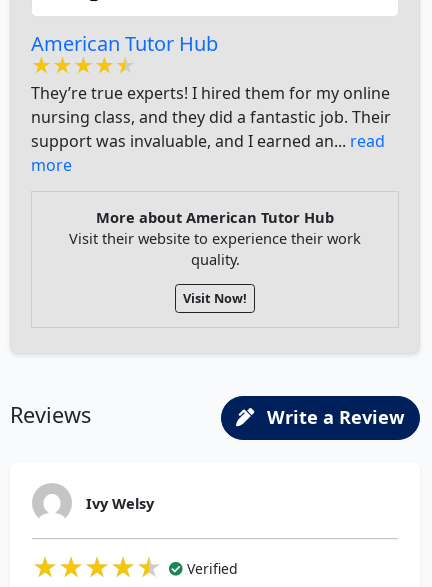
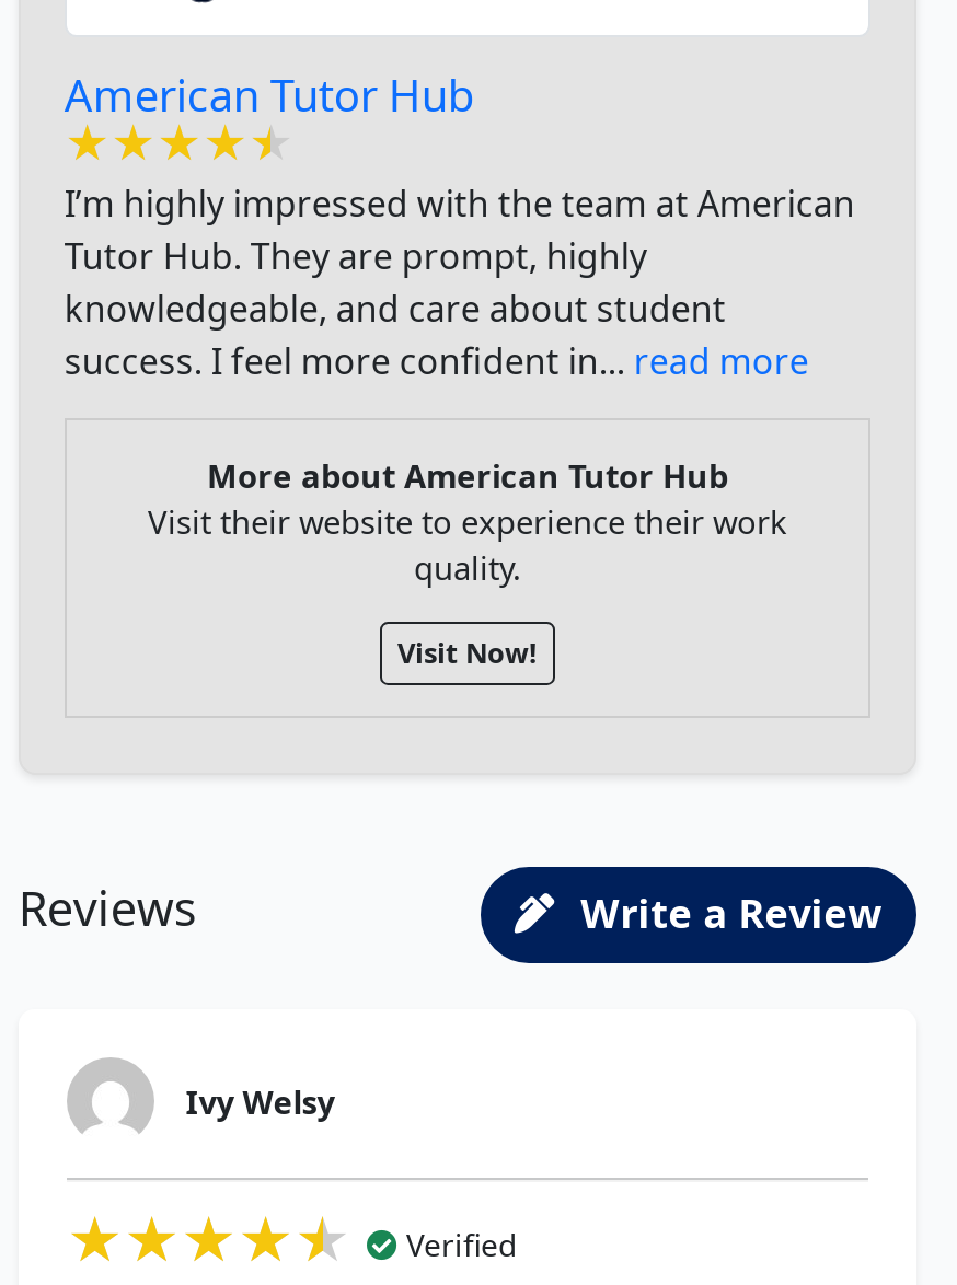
- They’re true experts! I hired them for my online
- nursing class, and they did a fantastic job. Their
- support was invaluable, and I earned an... read
- more
+ I’m highly impressed with the team at American
+ Tutor Hub. They are prompt, highly
+ knowledgeable, and care about student
+ success. I feel more confident in... read more
